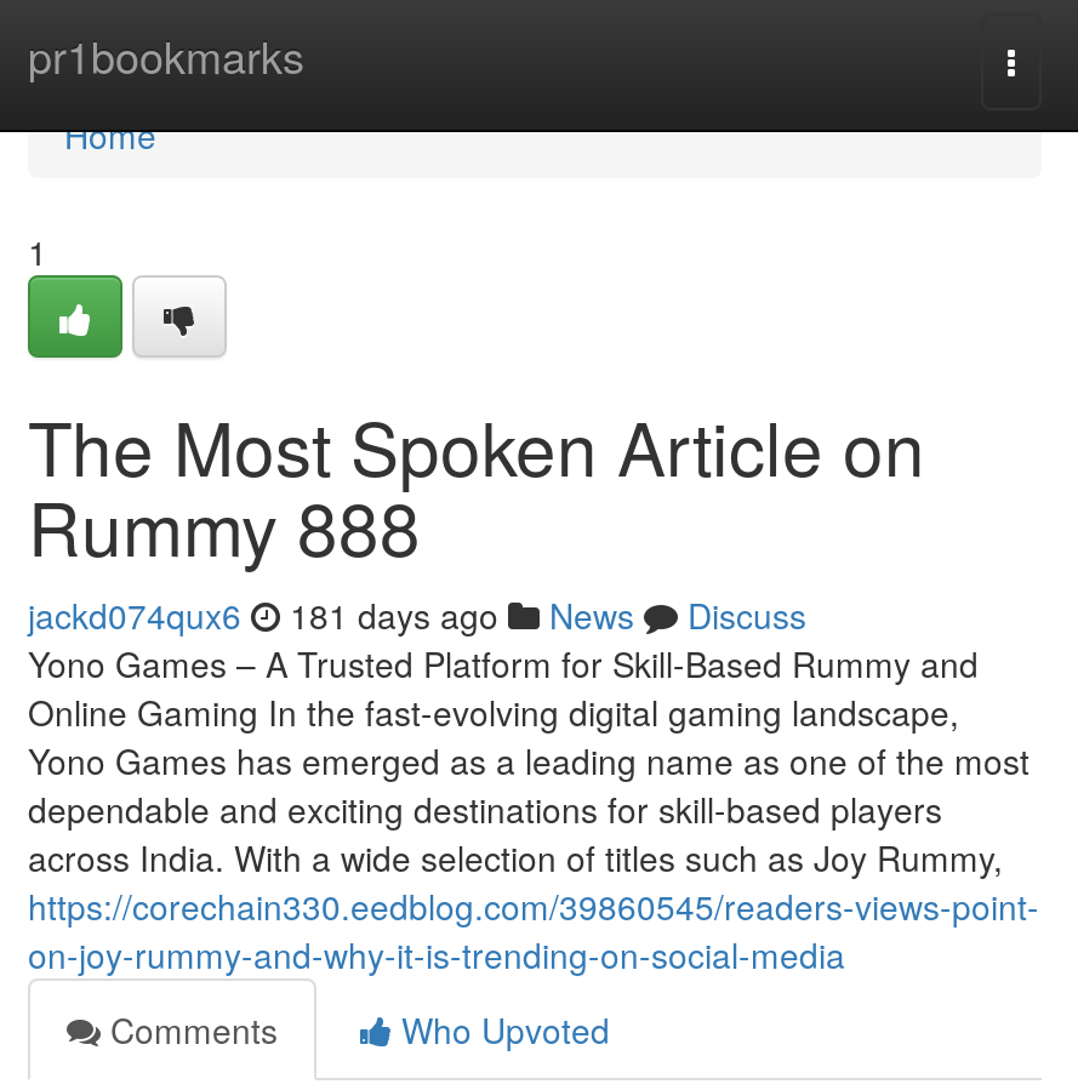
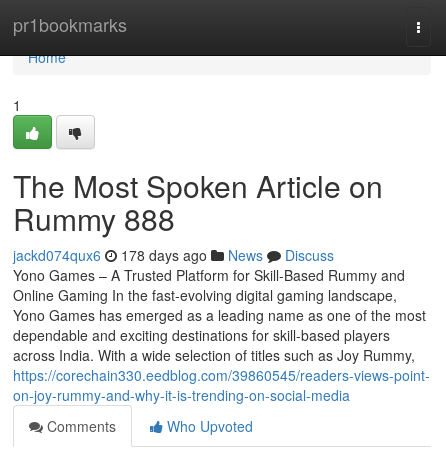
- jackd074qux6 181 days ago News Discuss
+ jackd074qux6 178 days ago News Discuss
